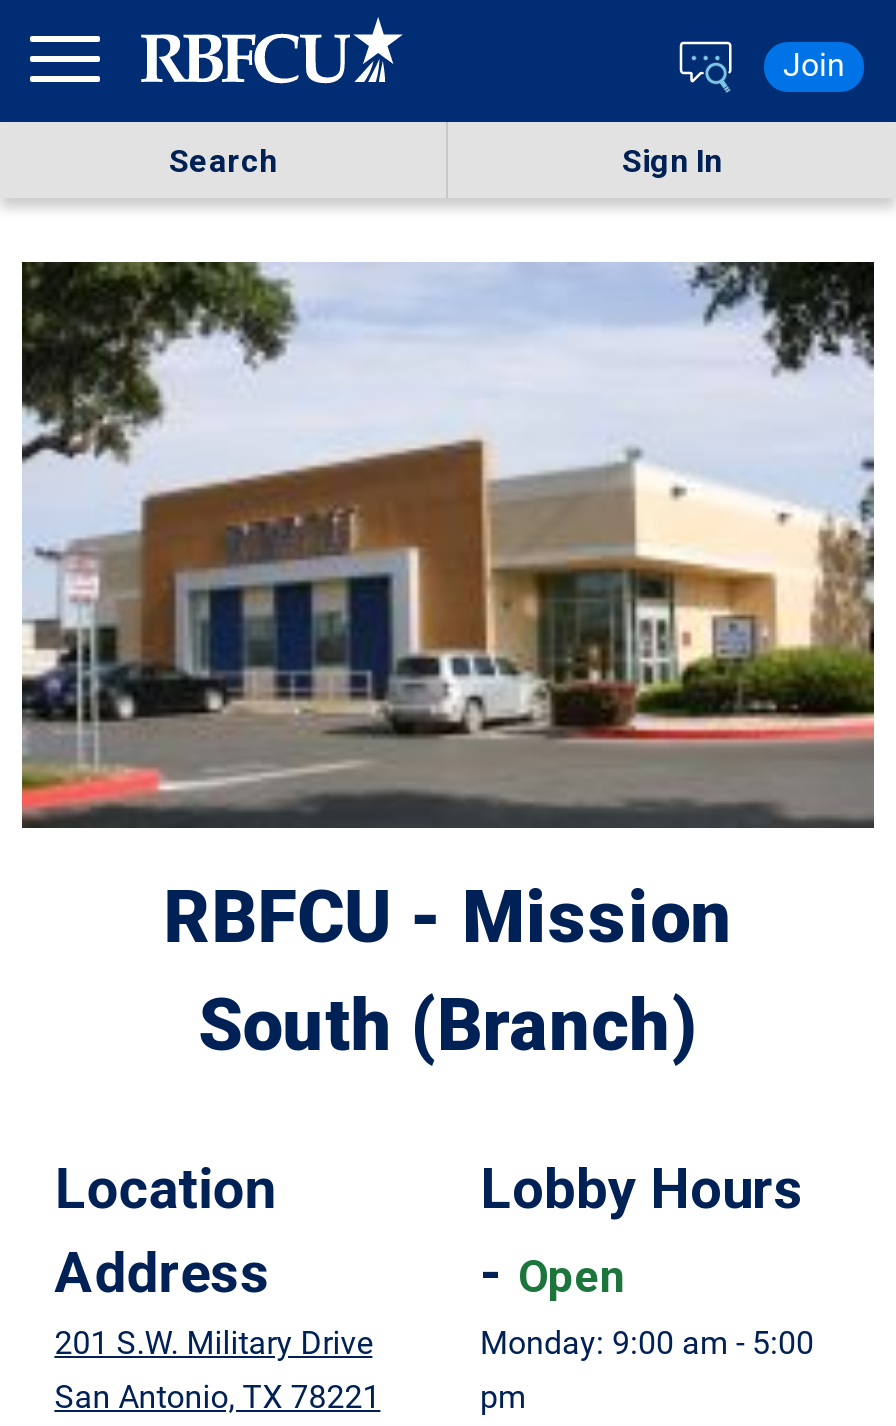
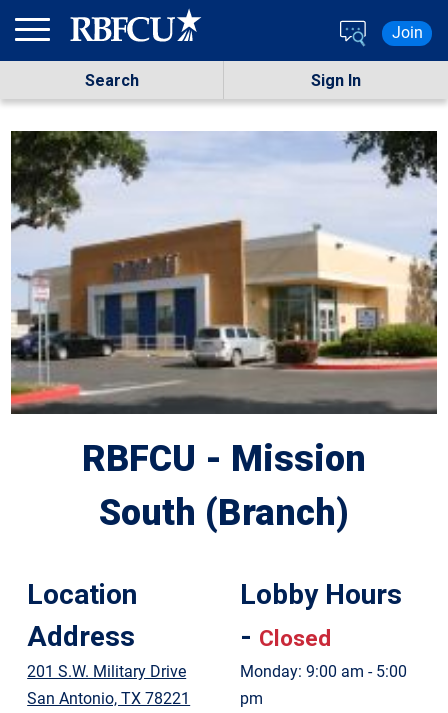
- - Open
+ - Closed
